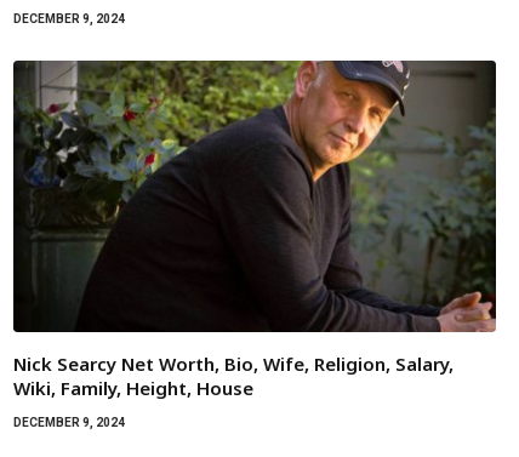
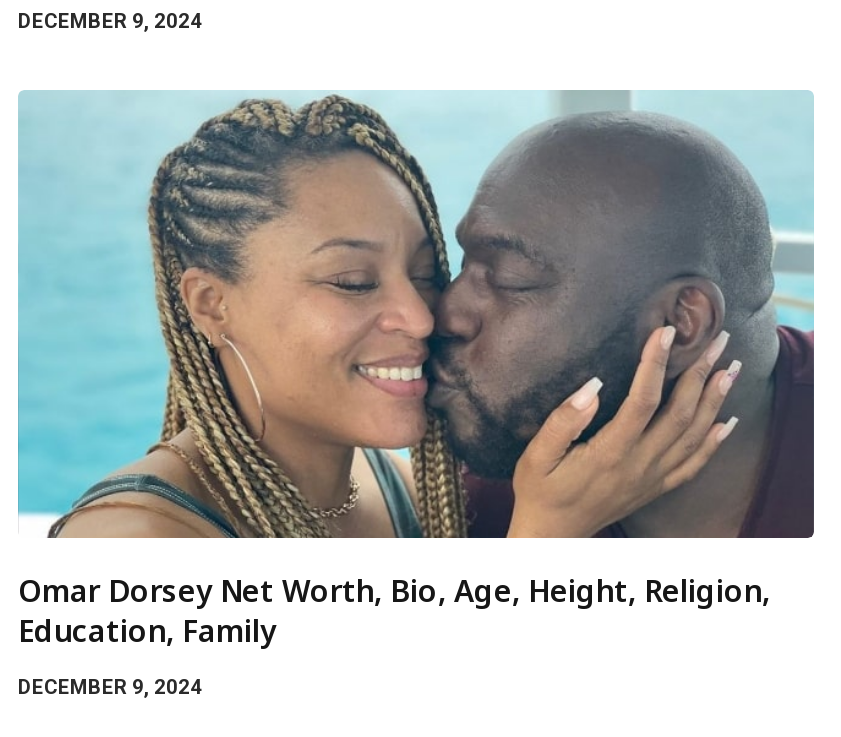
- [image]
- Nick Searcy Net Worth, Bio, Wife, Religion, Salary,
- Wiki, Family, Height, House
+ [image]
+ Omar Dorsey Net Worth, Bio, Age, Height, Religion,
+ Education, Family
